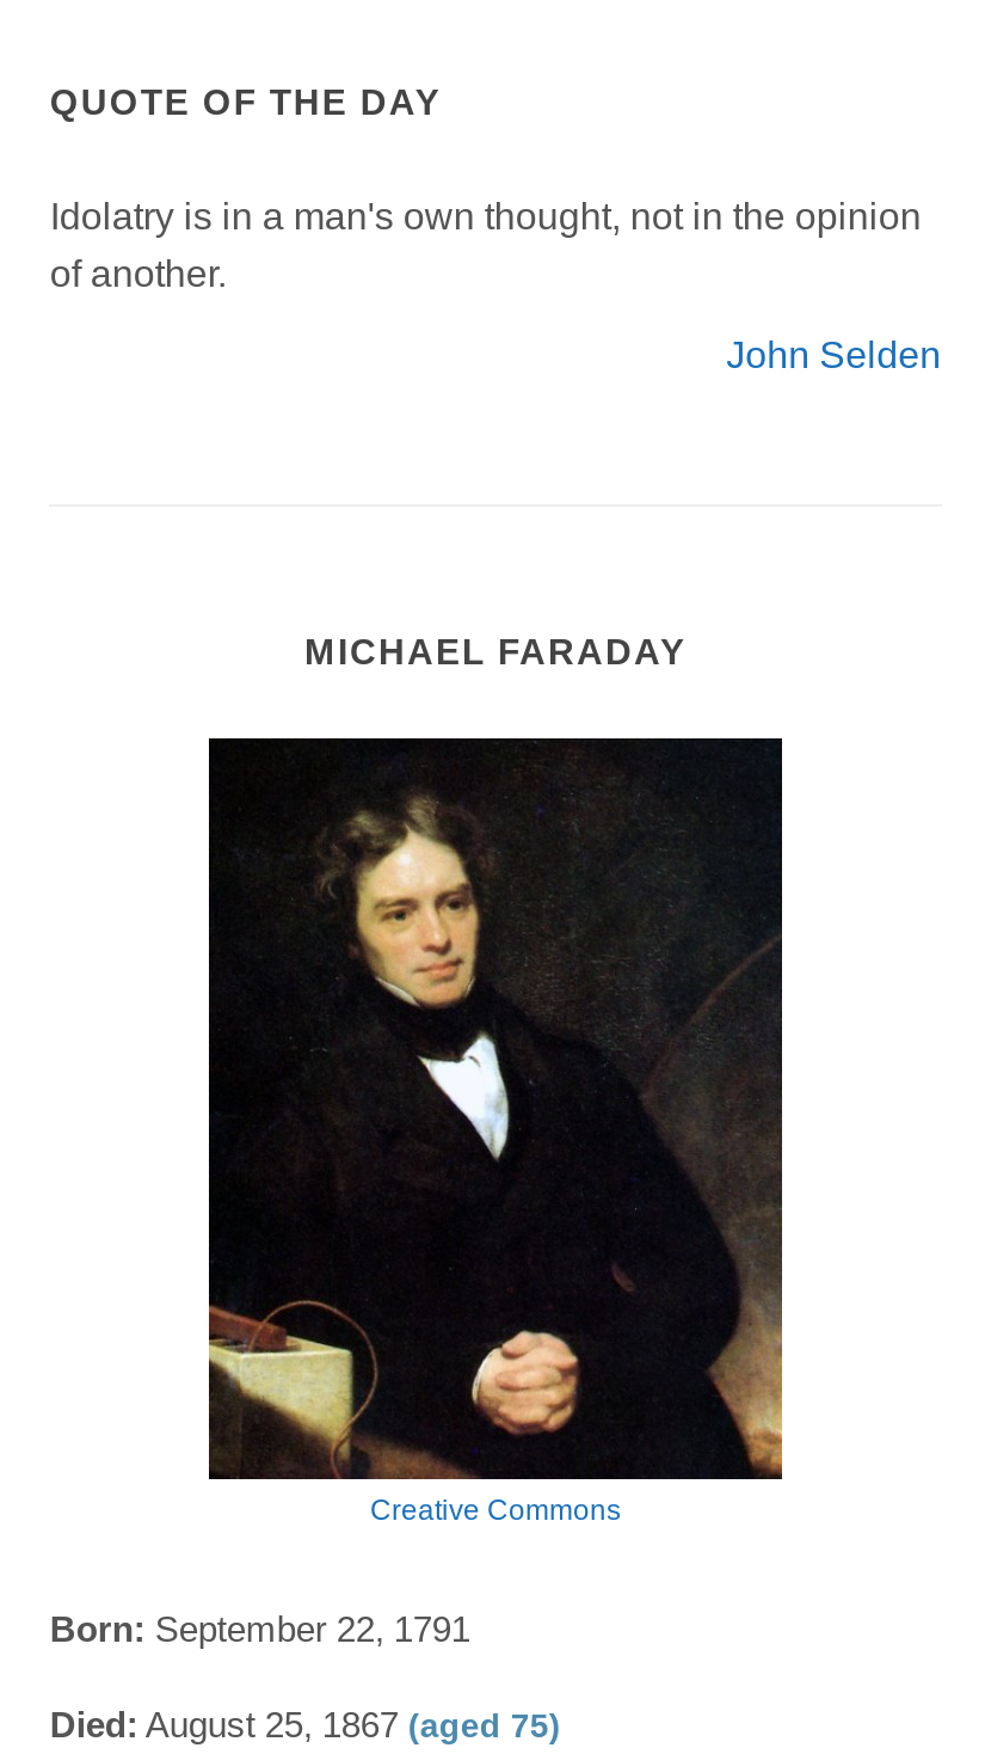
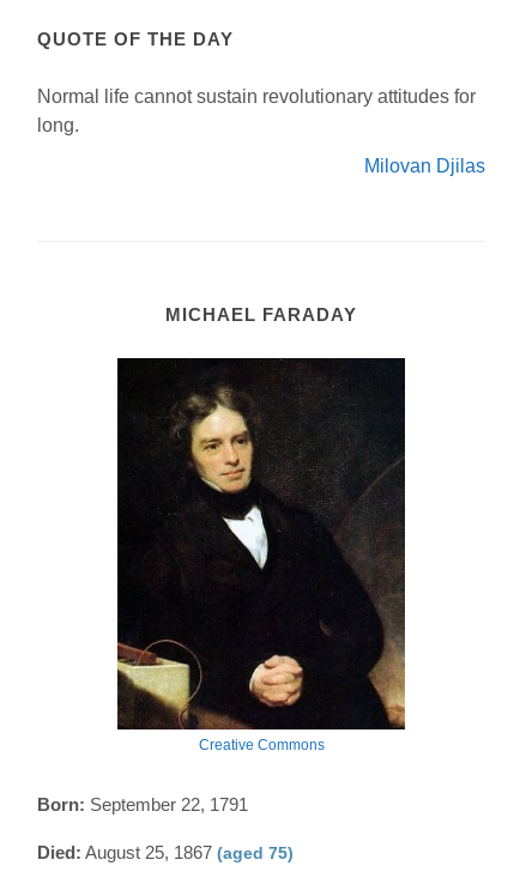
- Idolatry is in a man's own thought, not in the opinion
- of another.
+ Normal life cannot sustain revolutionary attitudes for
+ long.

- John Selden
+ Milovan Djilas
